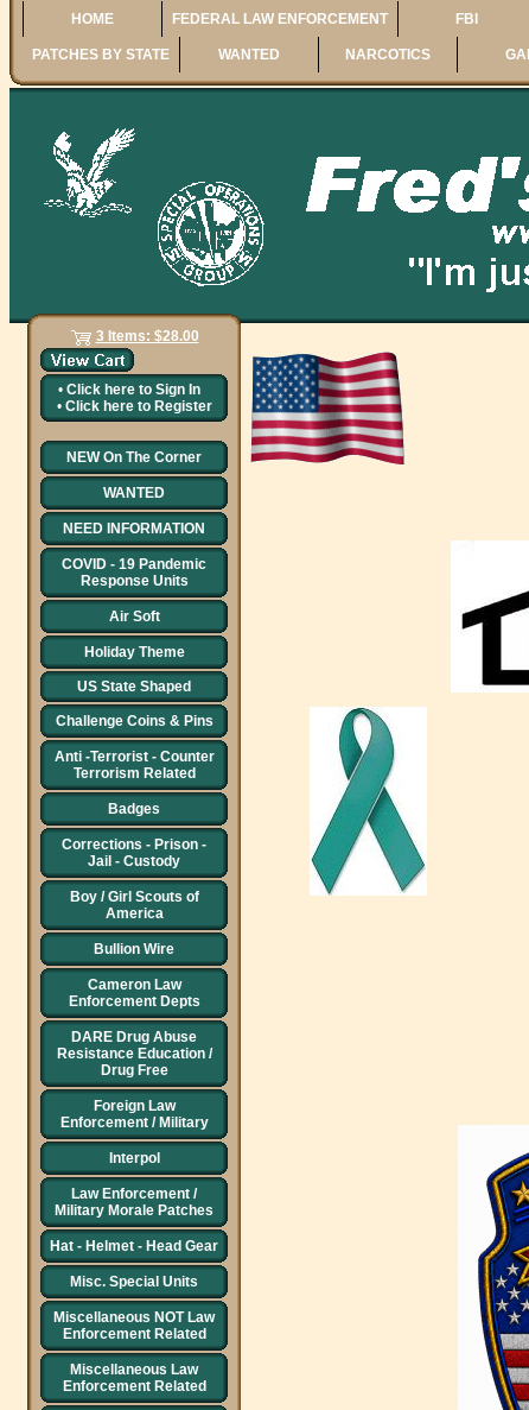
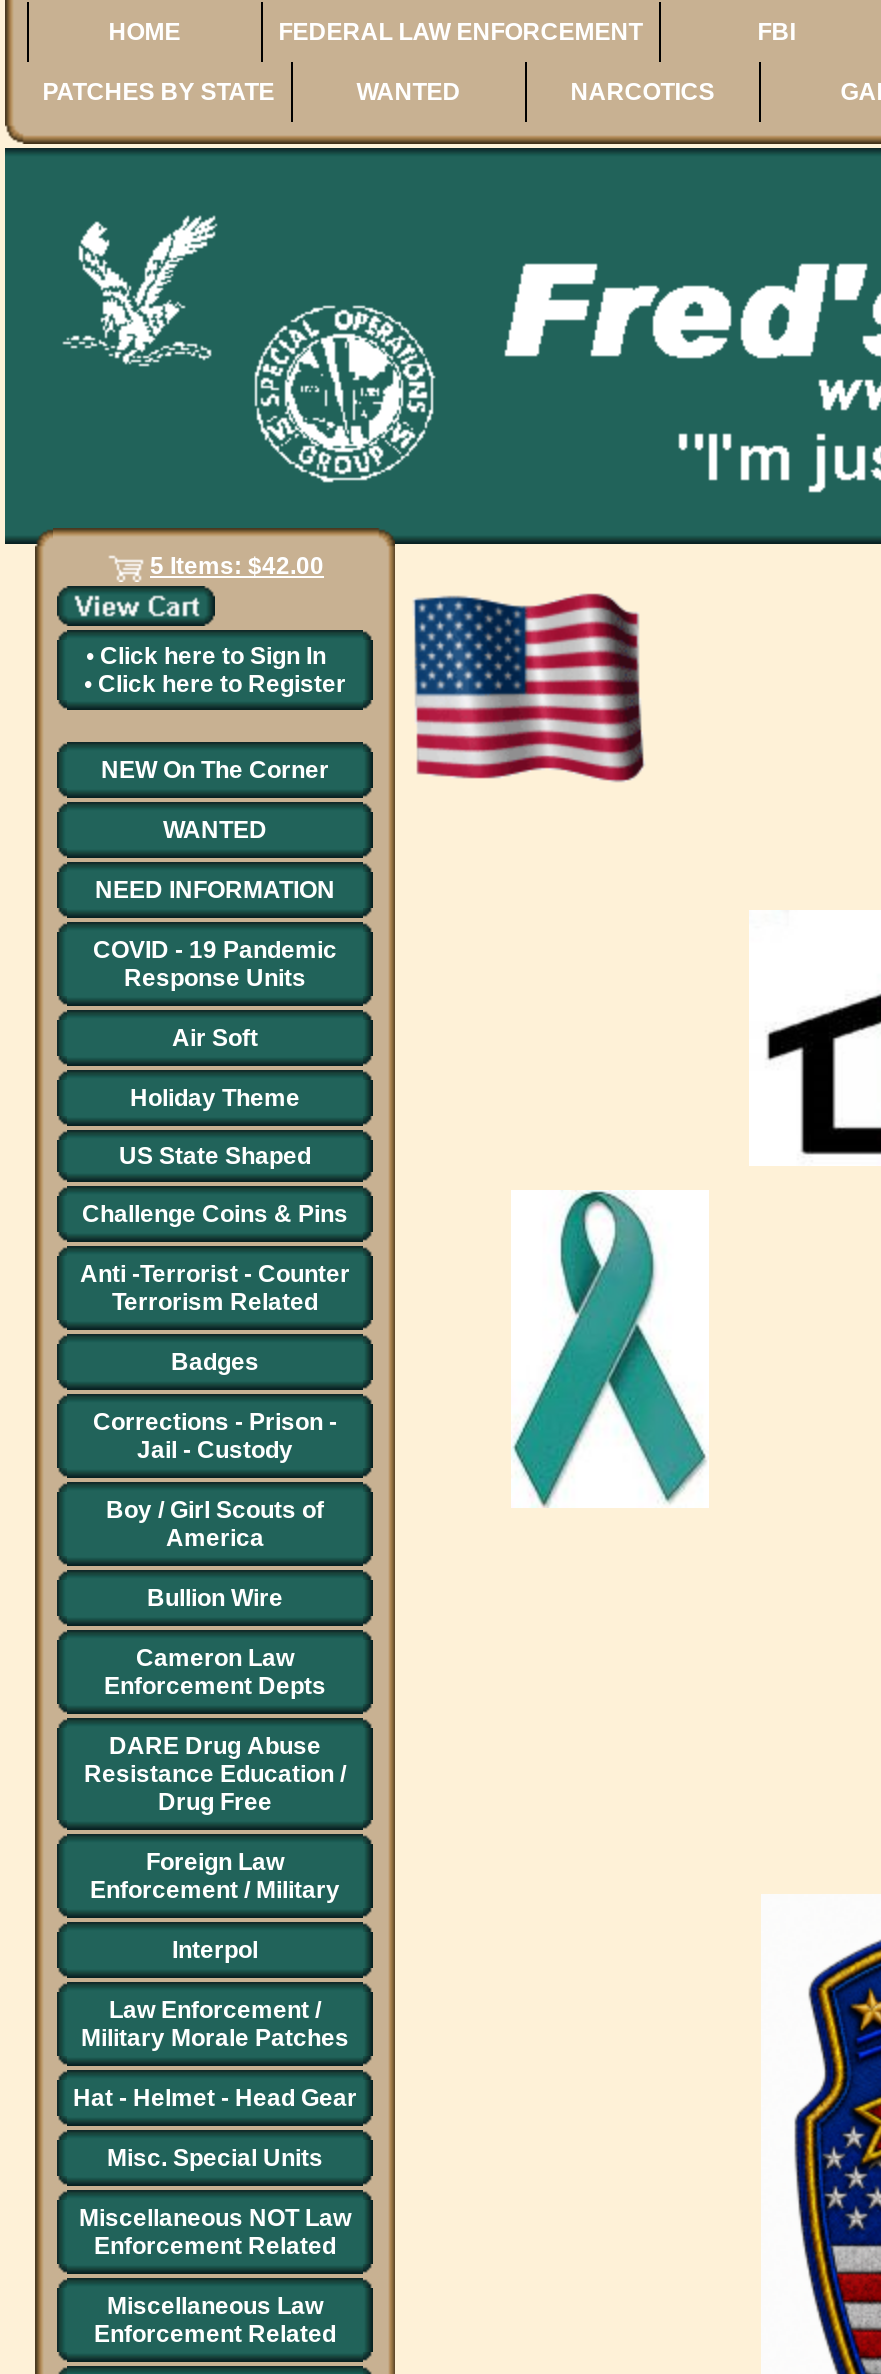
- 3 Items: $28.00
+ 5 Items: $42.00

- [image]
+ [image]
